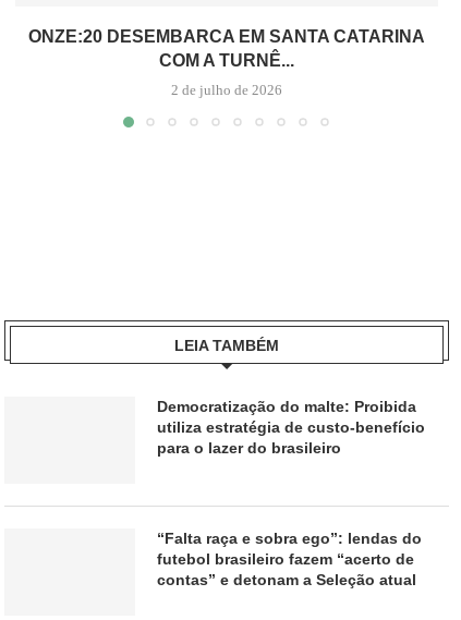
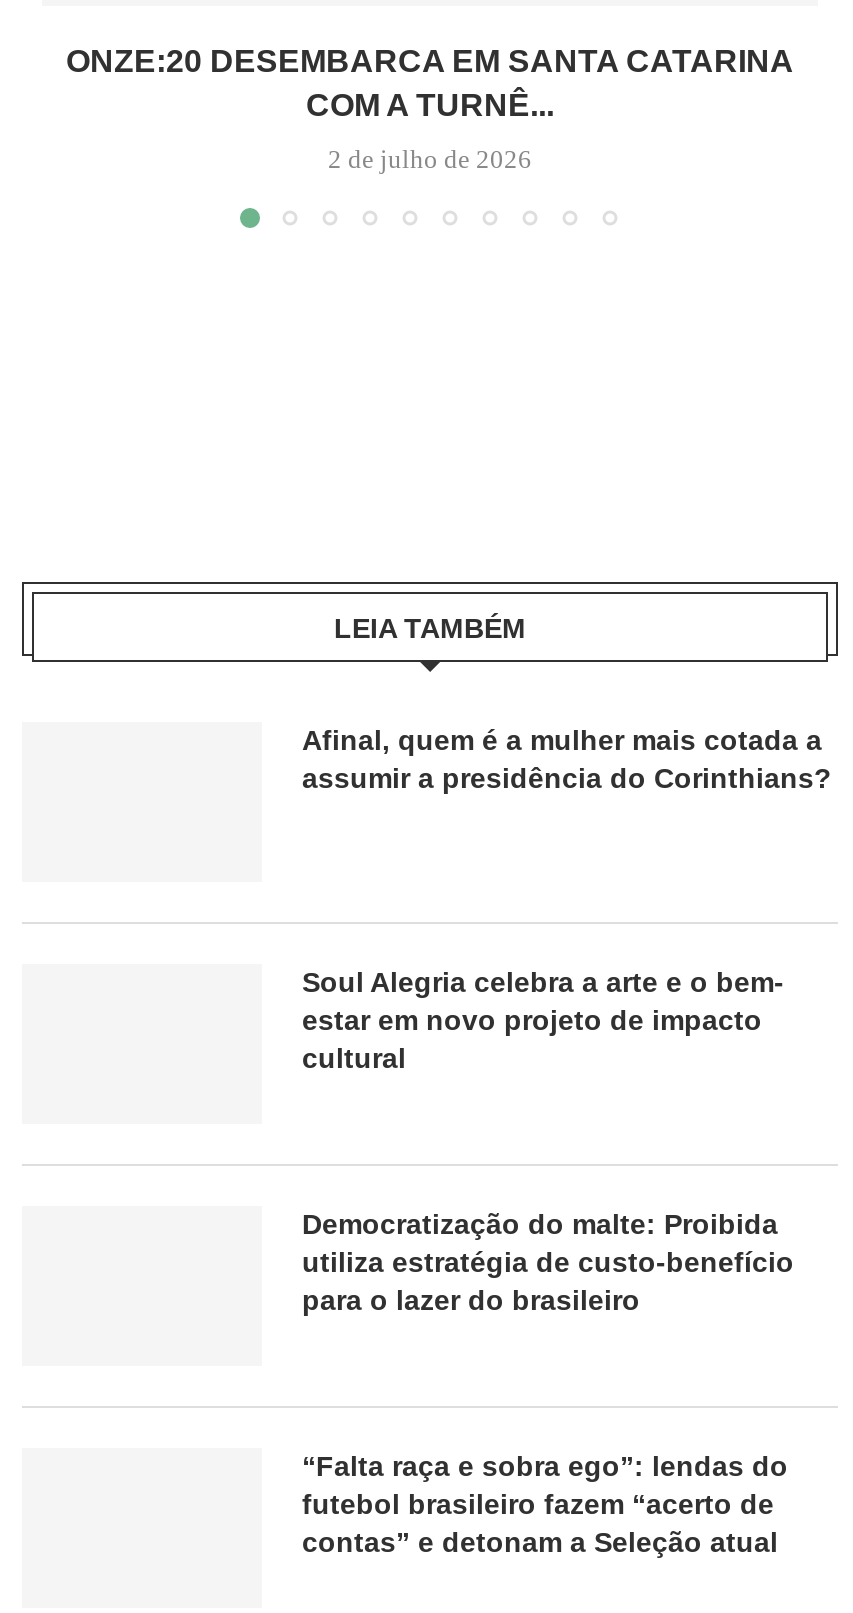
+ Afinal, quem é a mulher mais cotada a
+ assumir a presidência do Corinthians?

+ Soul Alegria celebra a arte e o bem-
+ estar em novo projeto de impacto
+ cultural
